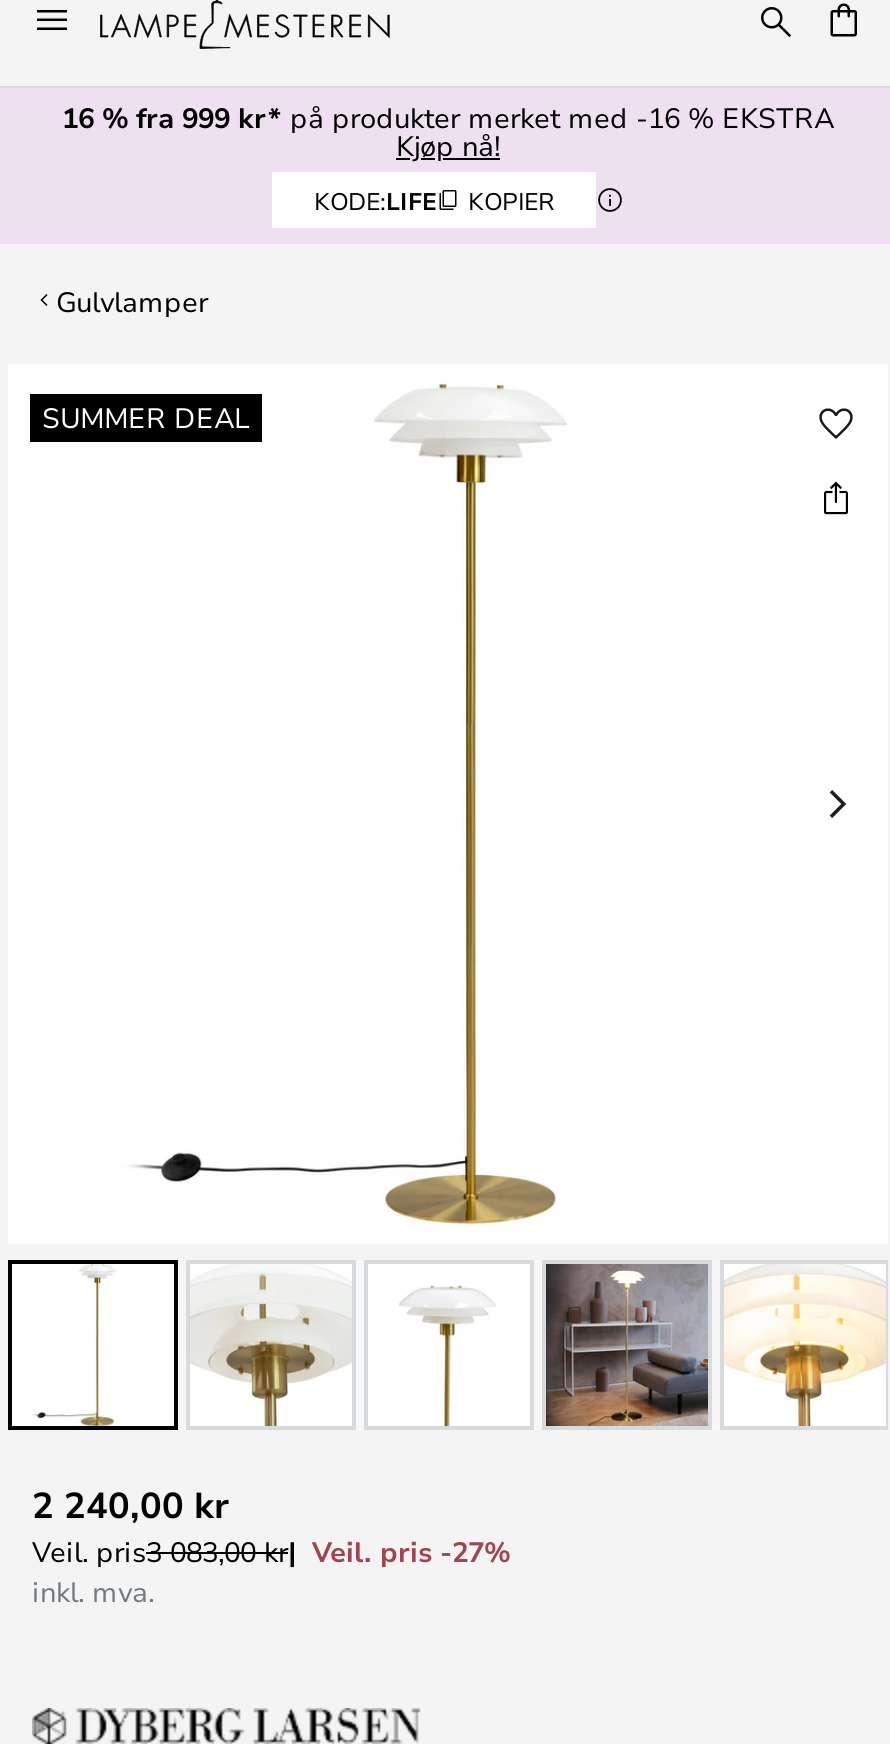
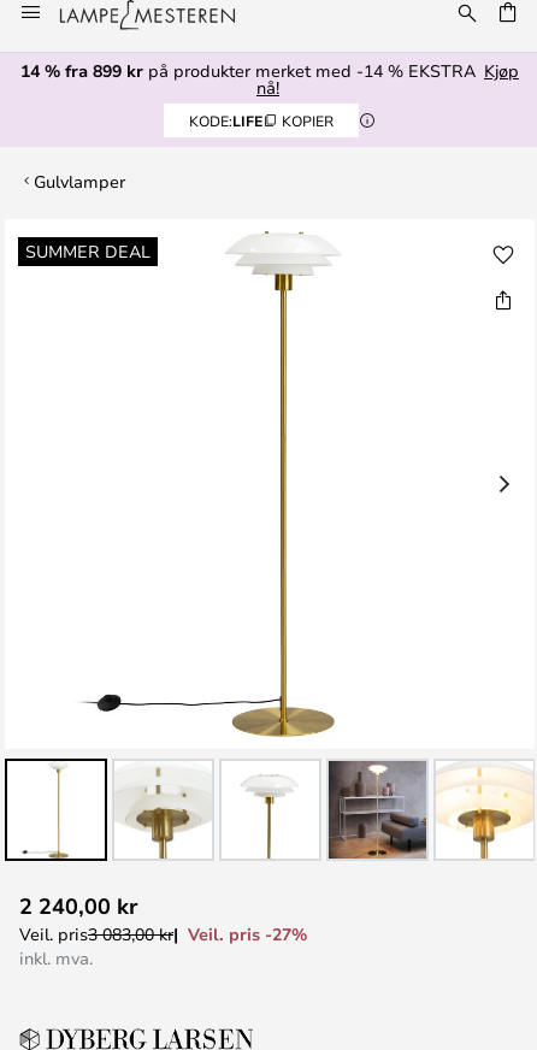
- 16 % fra 999 kr* på produkter merket med -16 % EKSTRA
- Kjøp nå!
+ 14 % fra 899 kr på produkter merket med -14 % EKSTRA Kjøp
+ nå!
